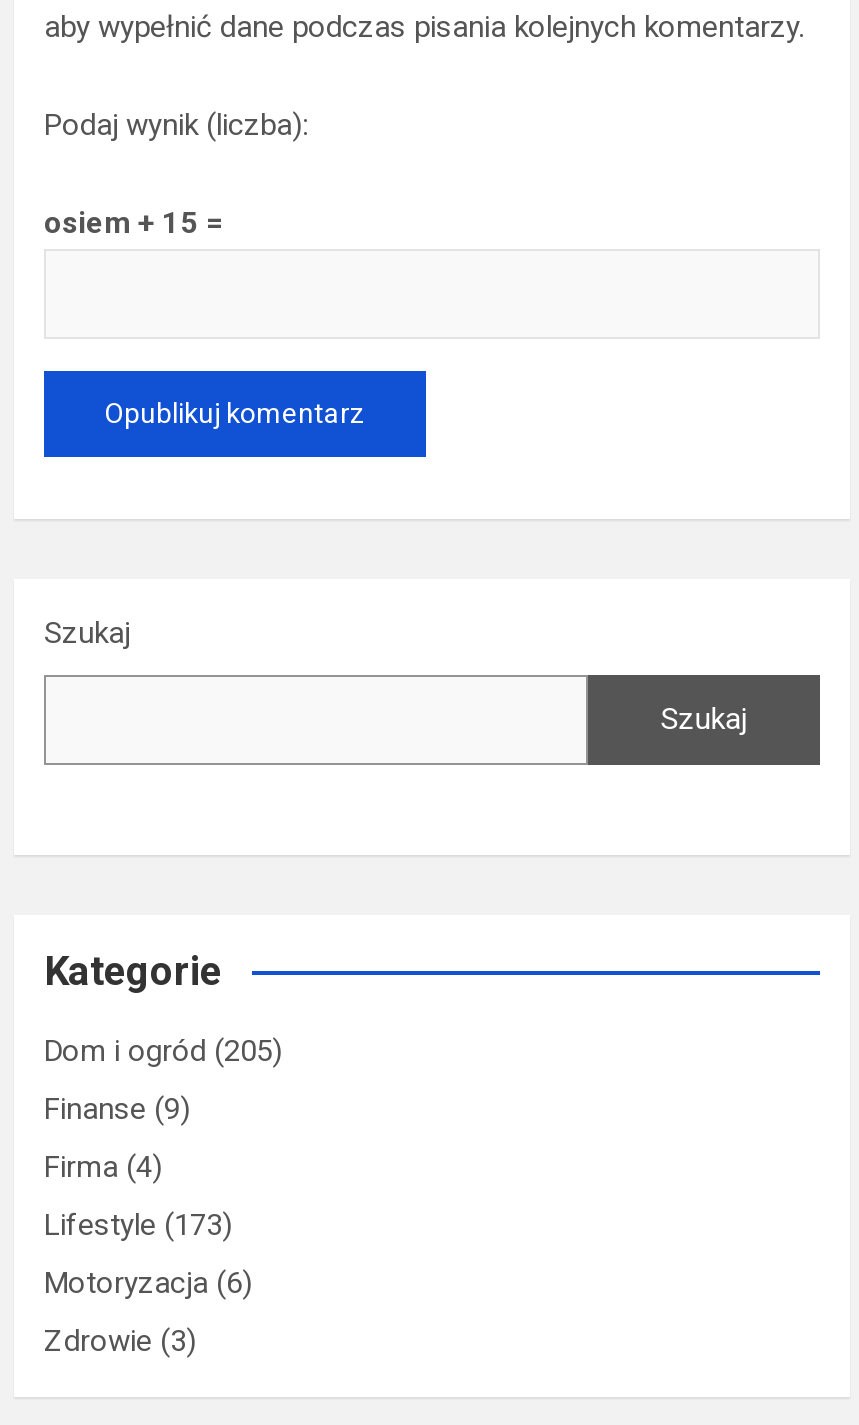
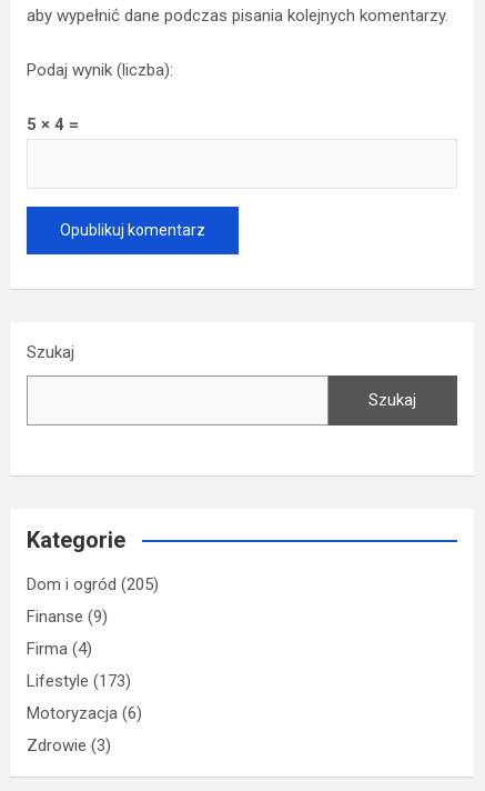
- osiem + 15 =
+ 5 × 4 =
